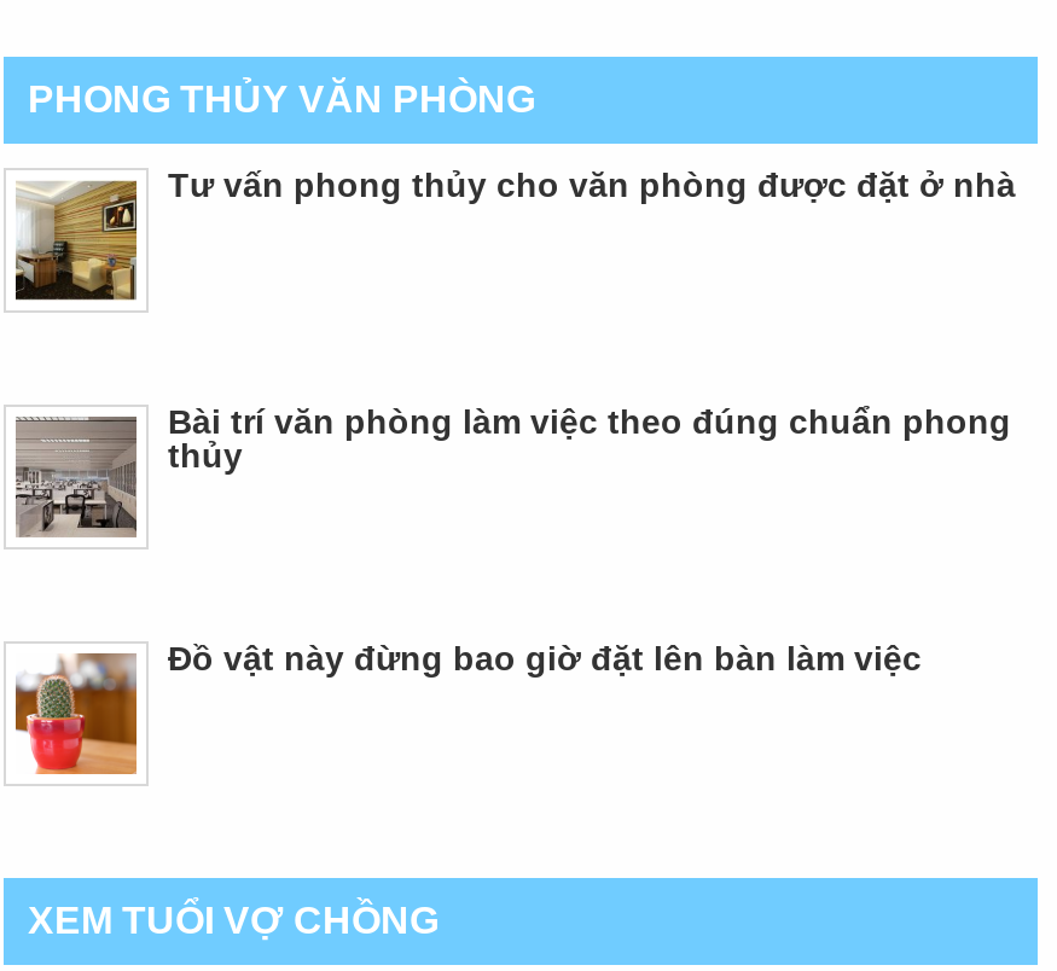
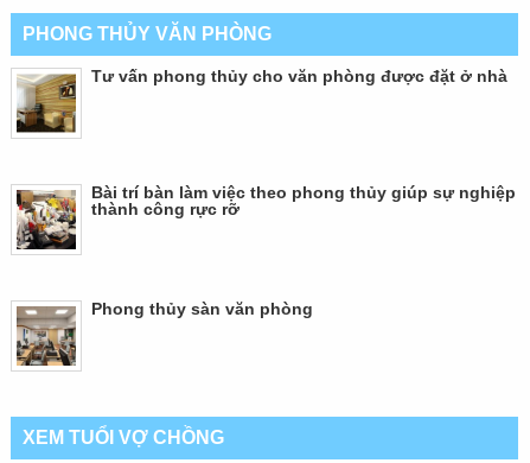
- [image]
- Bài trí văn phòng làm việc theo đúng chuẩn phong
- thủy
+ [image]
+ Bài trí bàn làm việc theo phong thủy giúp sự nghiệp
+ thành công rực rỡ

- [image]
- Đồ vật này đừng bao giờ đặt lên bàn làm việc
+ [image]
+ Phong thủy sàn văn phòng
